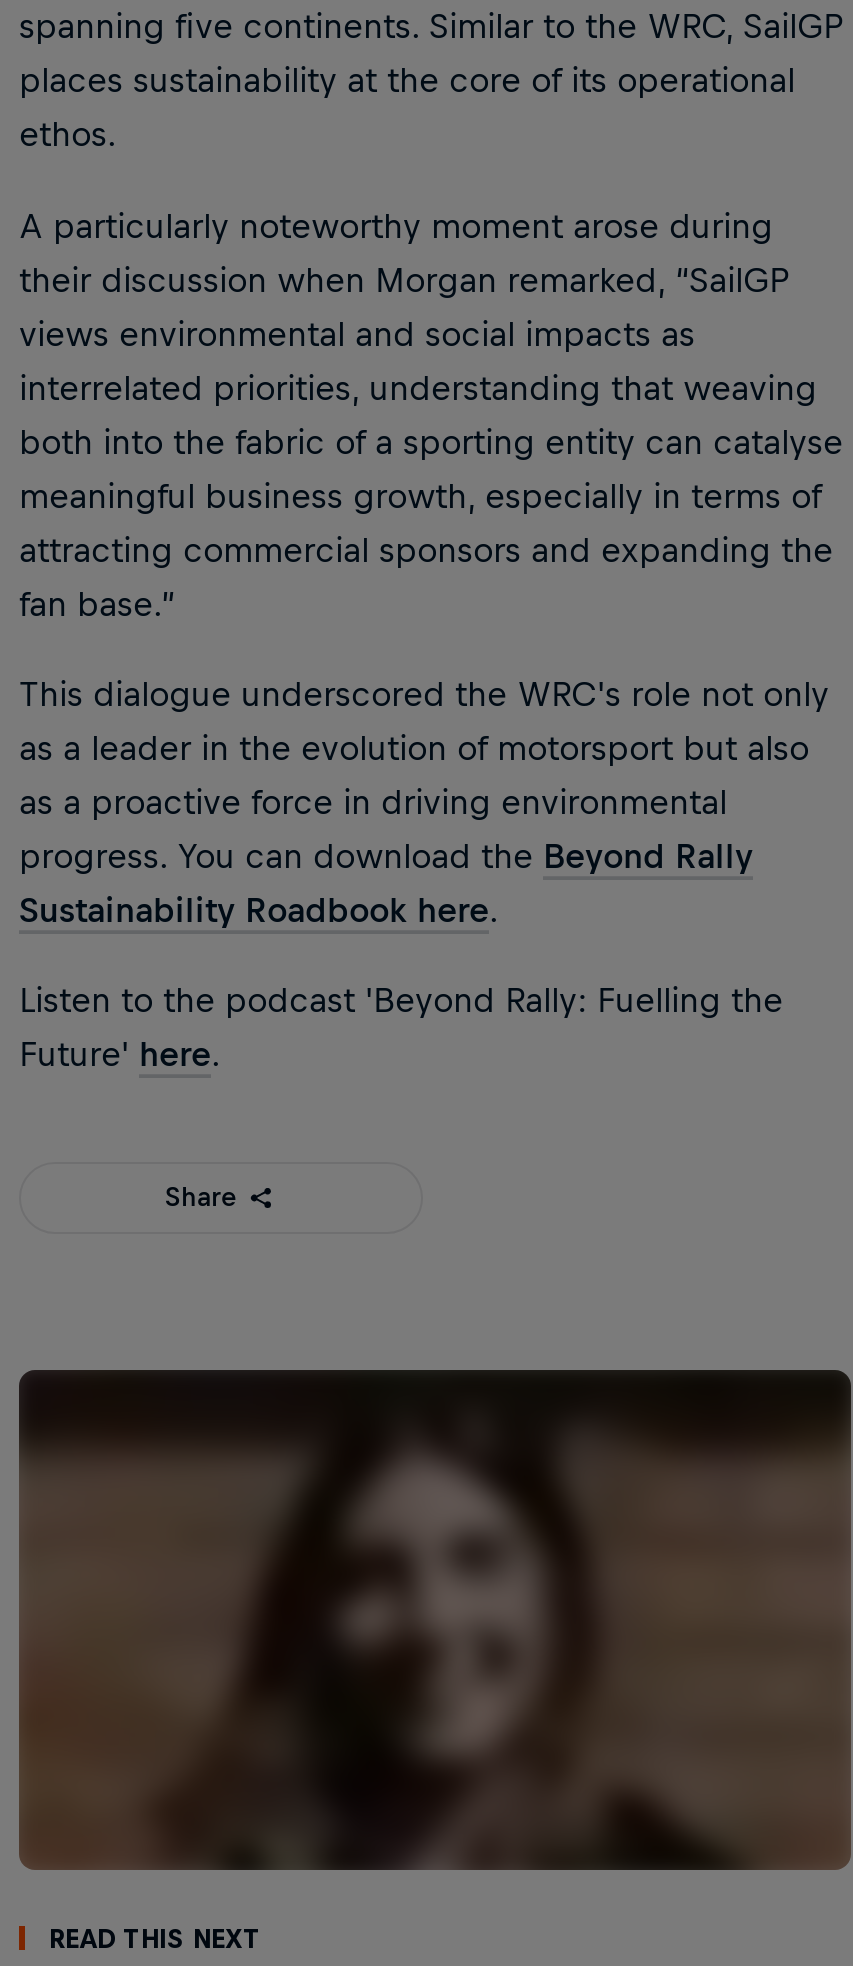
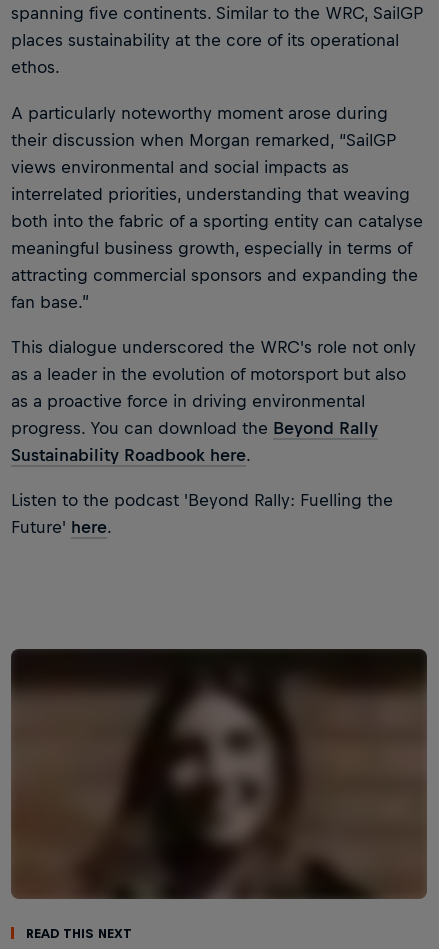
- Share
